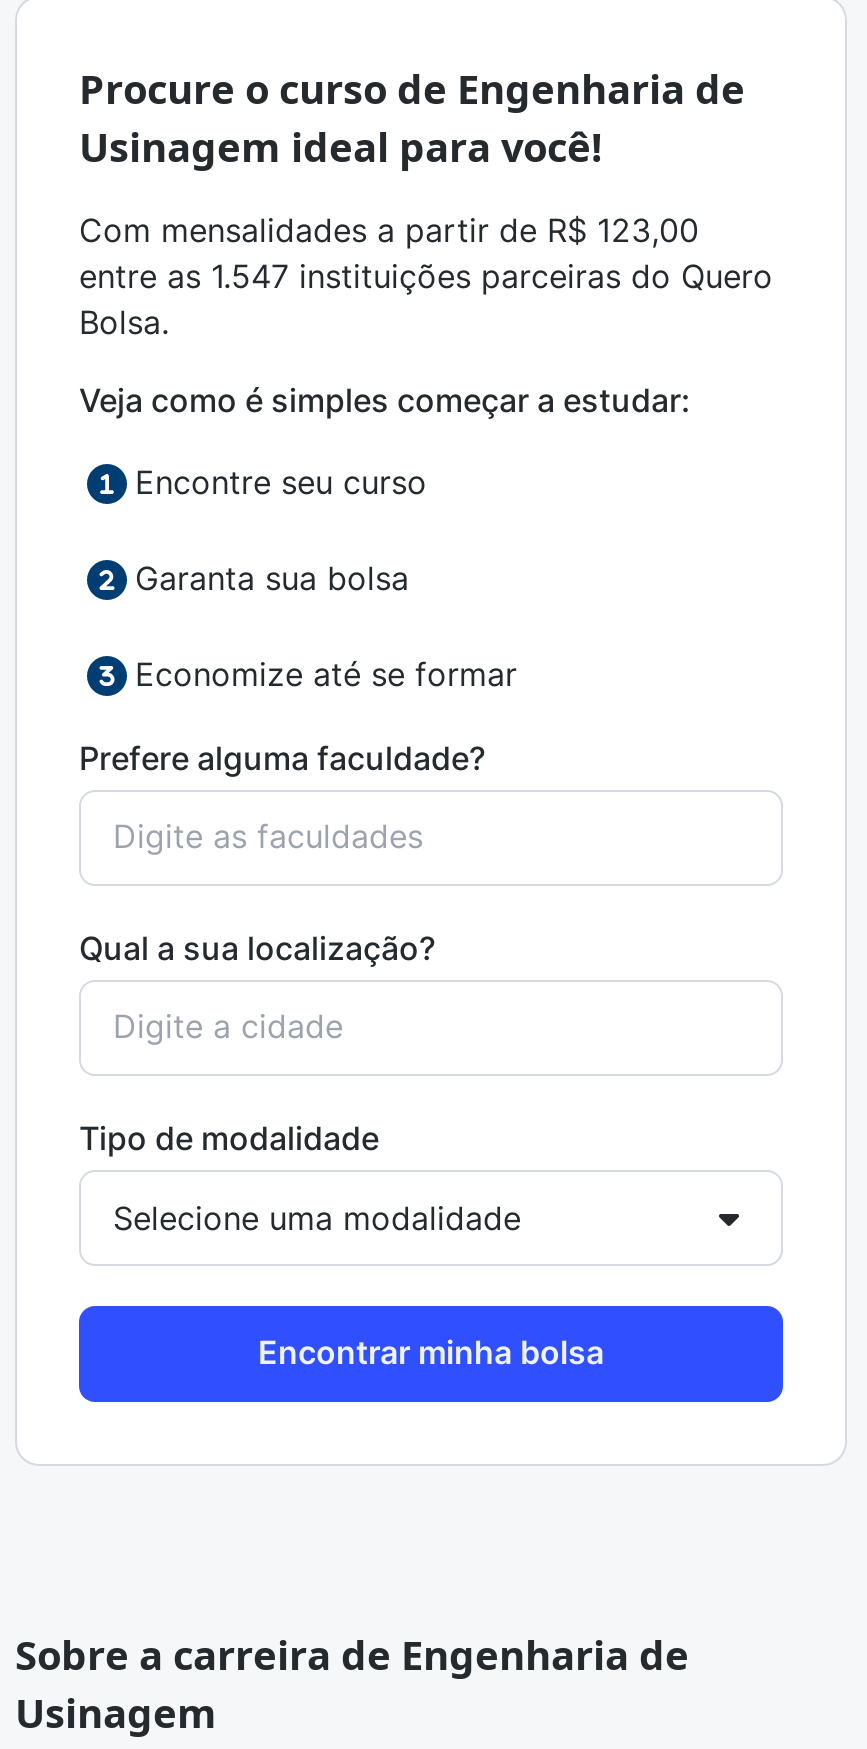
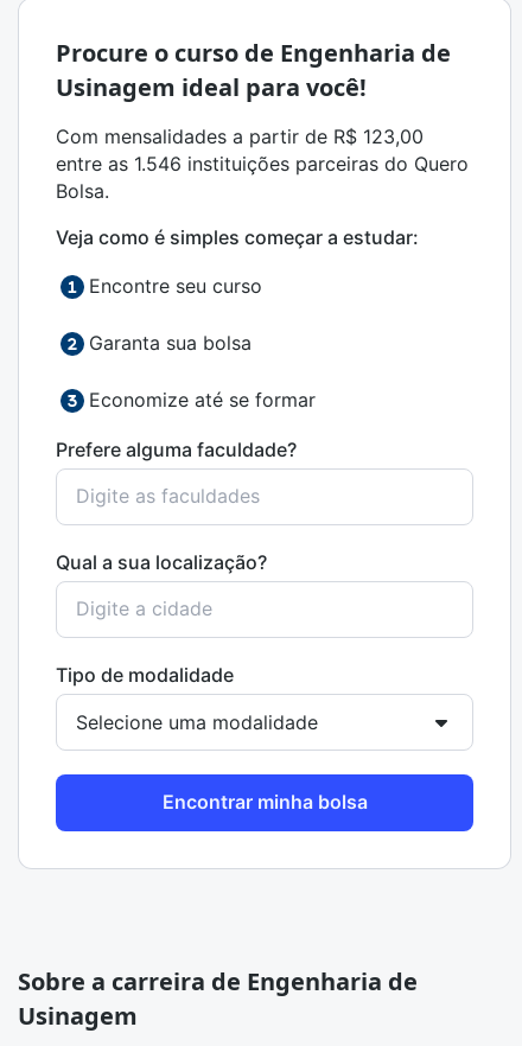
- entre as 1.547 instituições parceiras do Quero
+ entre as 1.546 instituições parceiras do Quero
